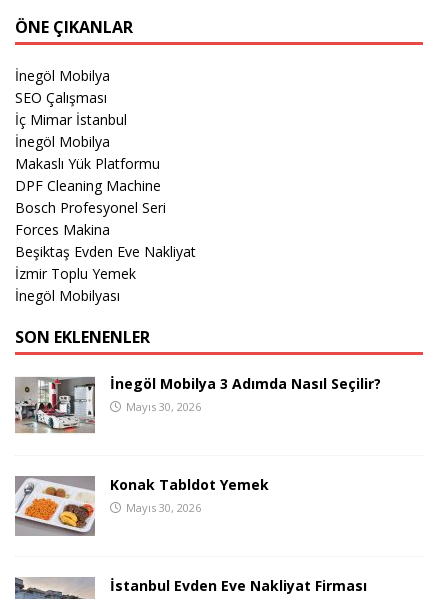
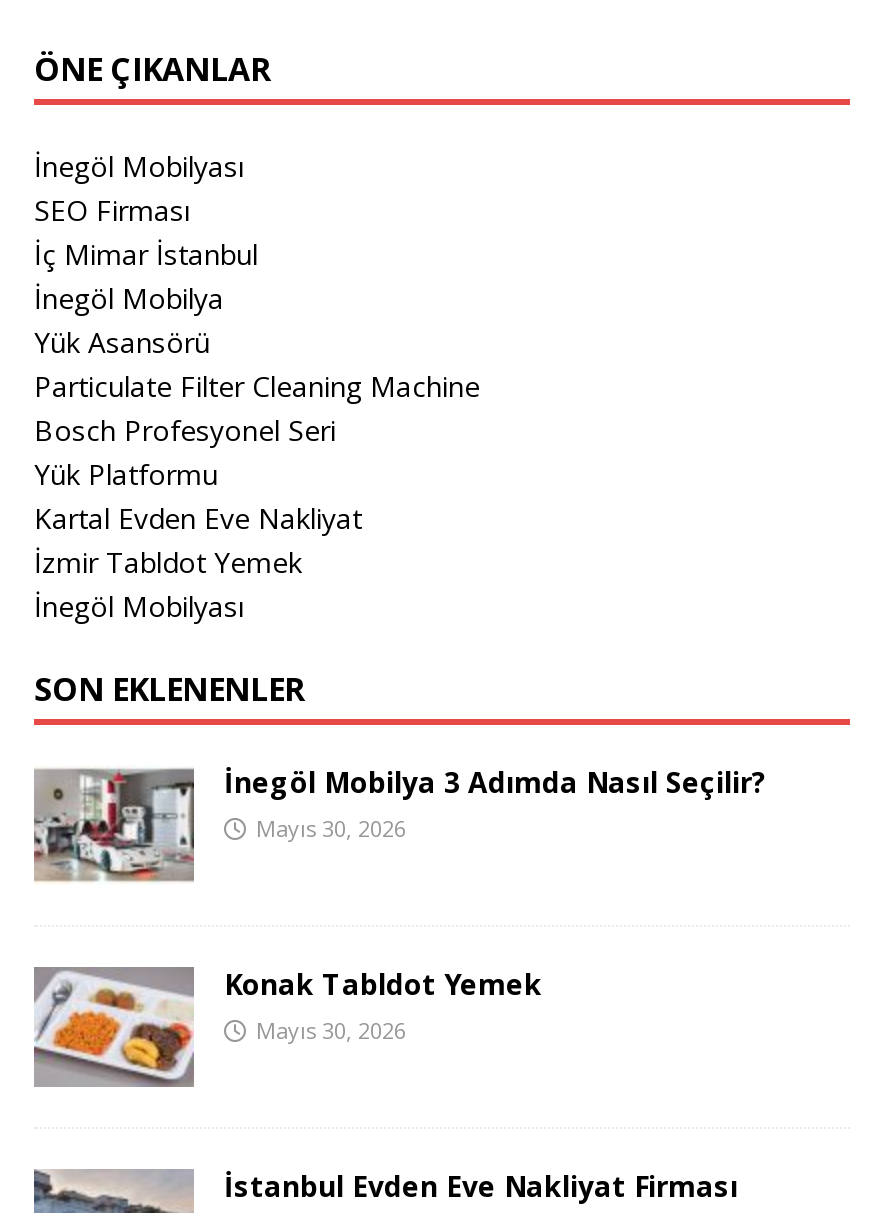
- İnegöl Mobilya
+ İnegöl Mobilyası

- SEO Çalışması
+ SEO Firması

- Makaslı Yük Platformu
- DPF Cleaning Machine
+ Yük Asansörü
+ Particulate Filter Cleaning Machine

- Forces Makina
- Beşiktaş Evden Eve Nakliyat
- İzmir Toplu Yemek
+ Yük Platformu
+ Kartal Evden Eve Nakliyat
+ İzmir Tabldot Yemek
